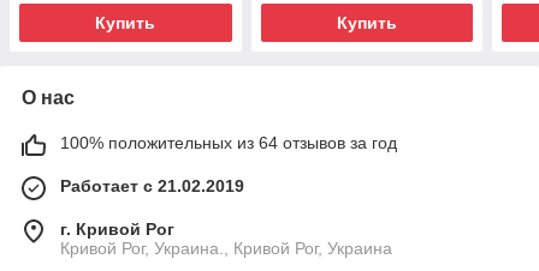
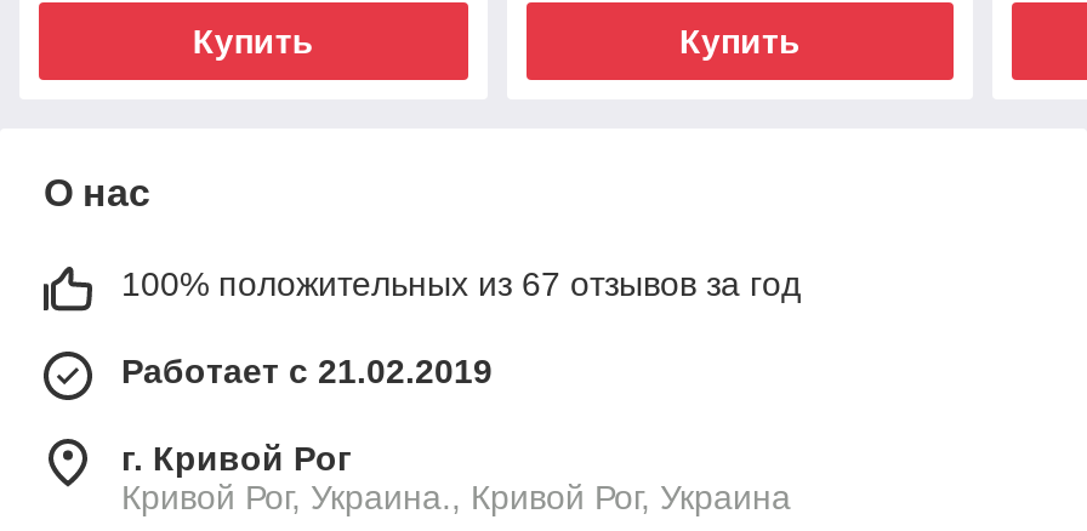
- 100% положительных из 64 отзывов за год
+ 100% положительных из 67 отзывов за год
